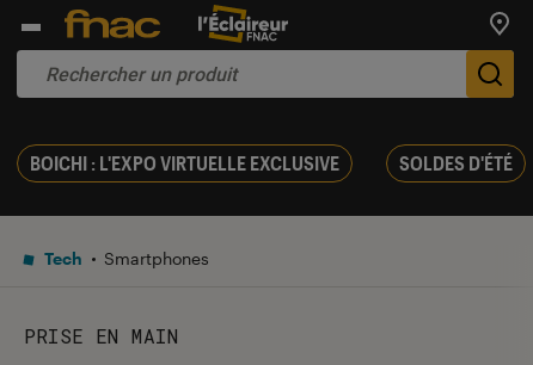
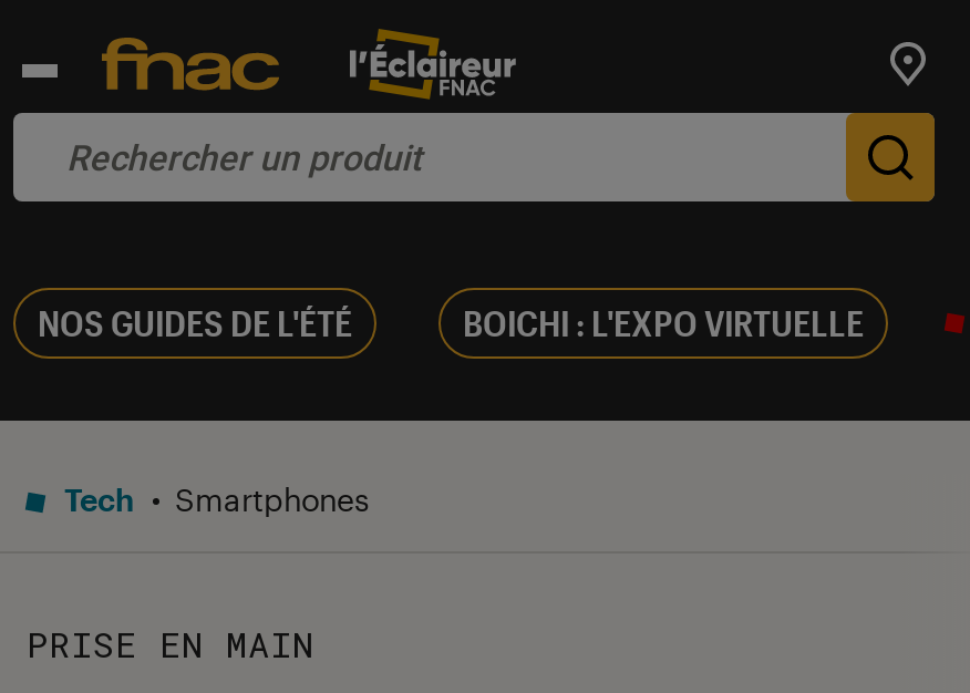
- BOICHI : L'EXPO VIRTUELLE EXCLUSIVE
- SOLDES D'ÉTÉ
+ NOS GUIDES DE L'ÉTÉ
+ BOICHI : L'EXPO VIRTUELLE
